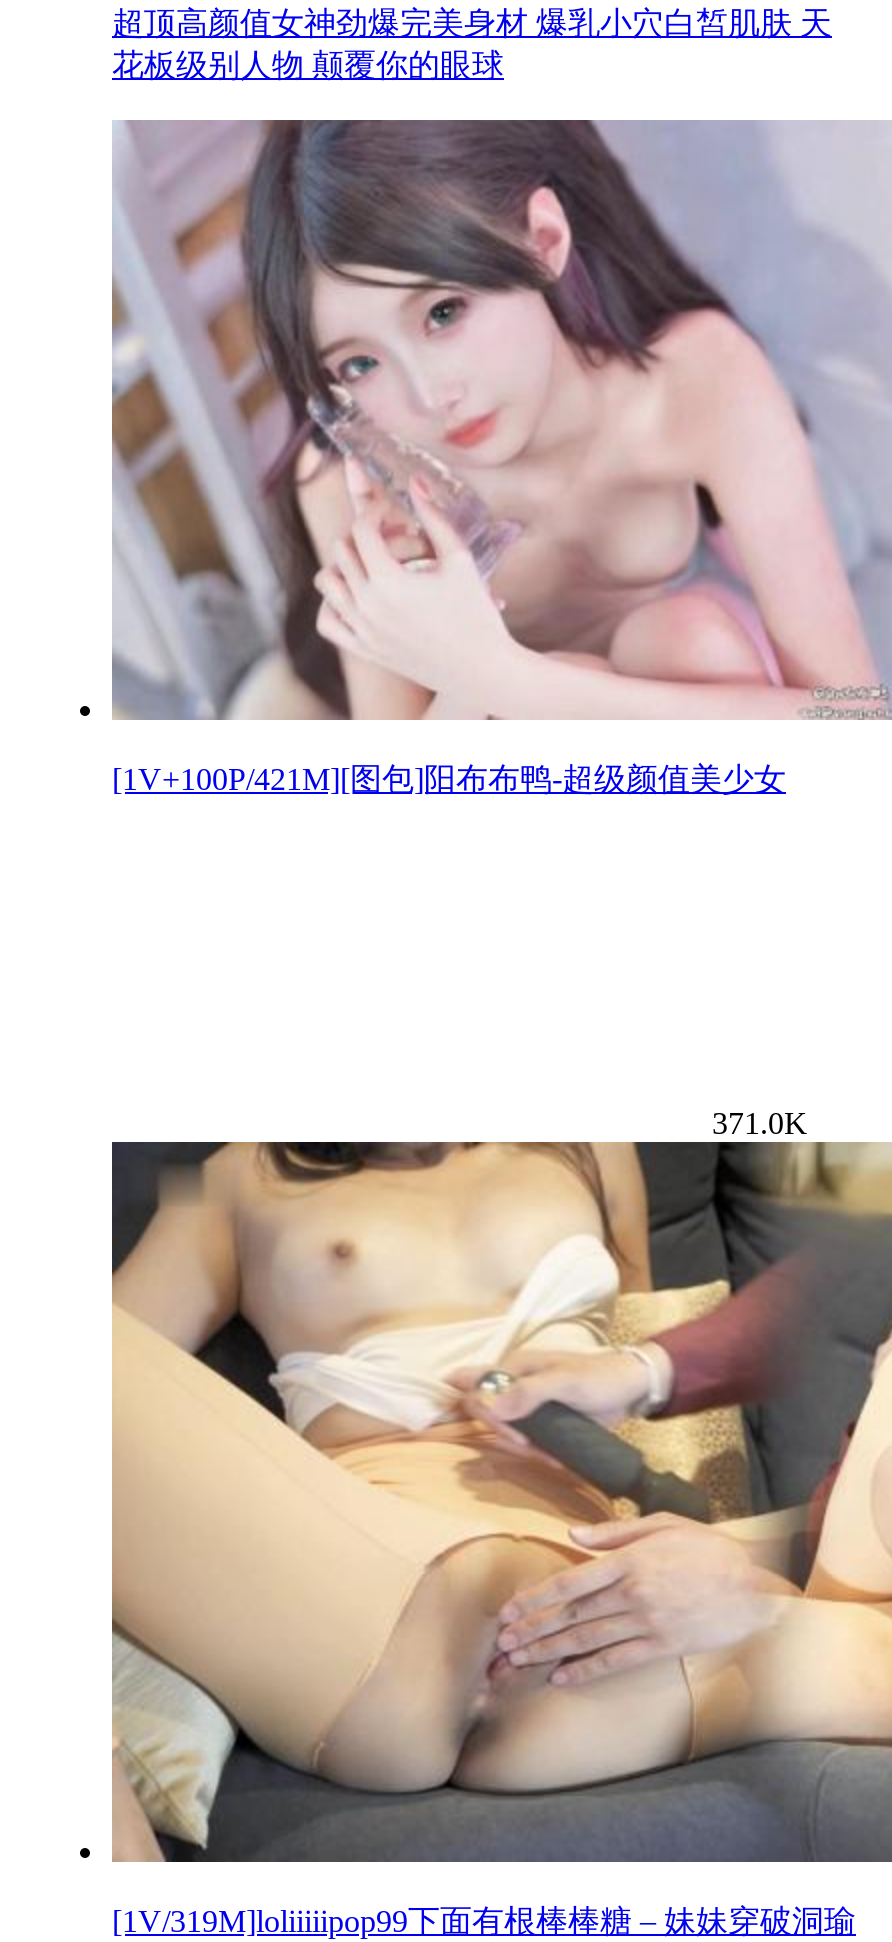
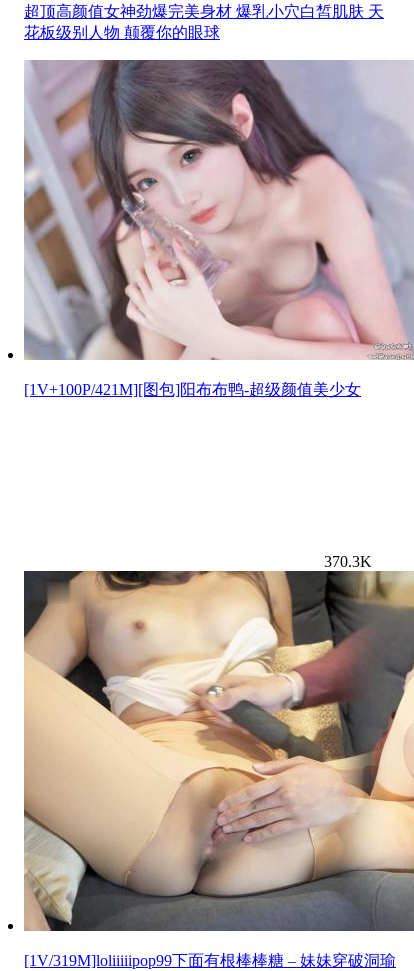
- 371.0K
+ 370.3K
